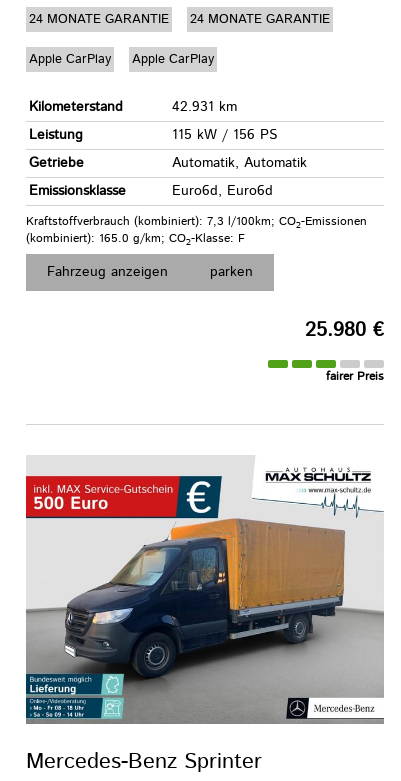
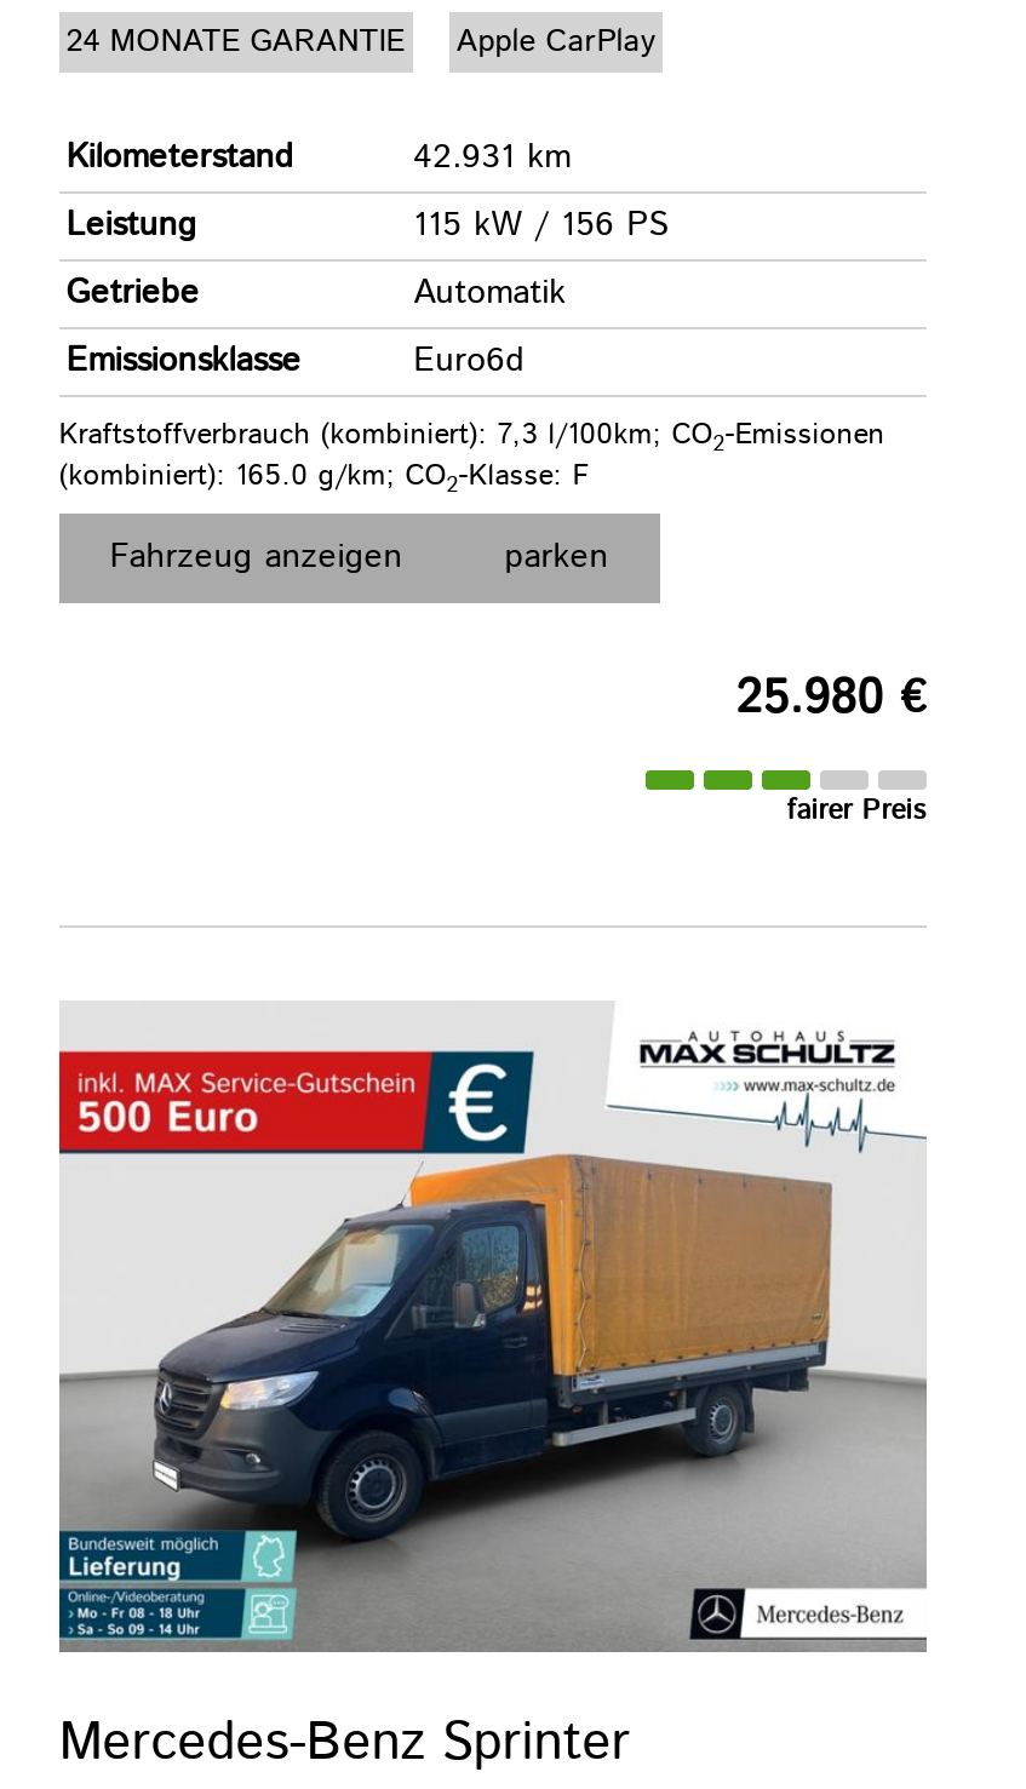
- 24 MONATE GARANTIE
- Apple CarPlay

- Automatik, Automatik
+ Automatik

- Euro6d, Euro6d
+ Euro6d
